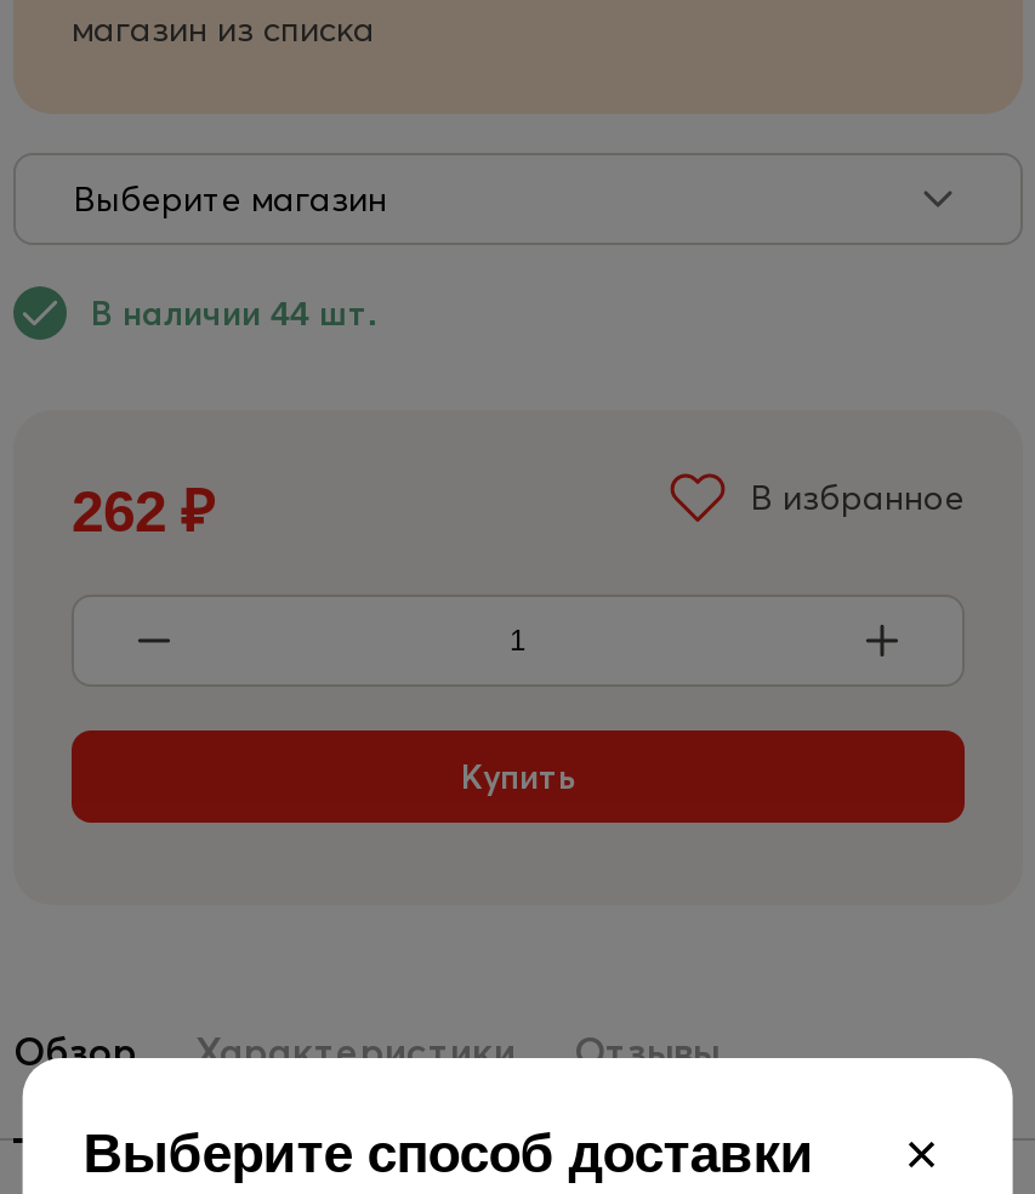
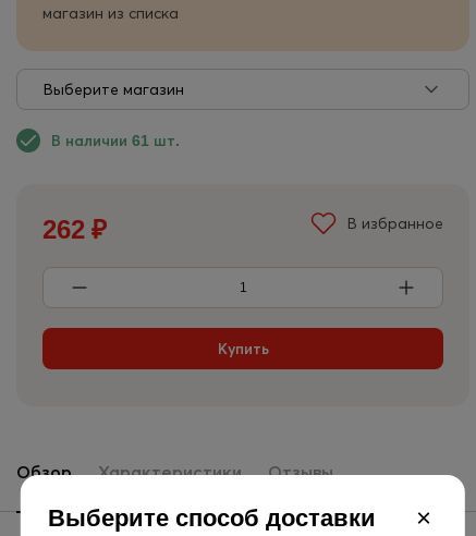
- В наличии 44 шт.
+ В наличии 61 шт.
